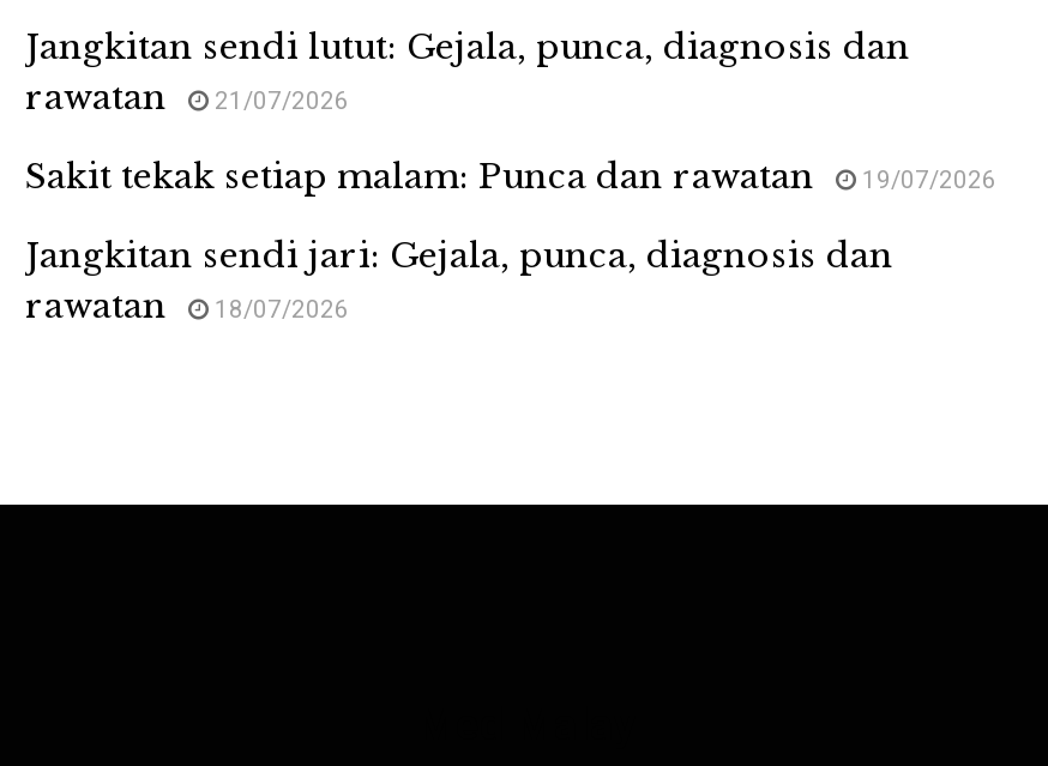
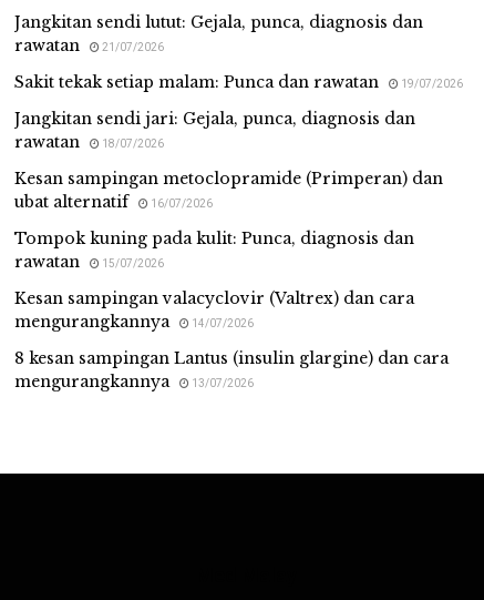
+ Kesan sampingan metoclopramide (Primperan) dan
+ ubat alternatif
+ 16/07/2026
+ Tompok kuning pada kulit: Punca, diagnosis dan
+ rawatan
+ 15/07/2026
+ Kesan sampingan valacyclovir (Valtrex) dan cara
+ mengurangkannya
+ 14/07/2026
+ 8 kesan sampingan Lantus (insulin glargine) dan cara
+ mengurangkannya
+ 13/07/2026
